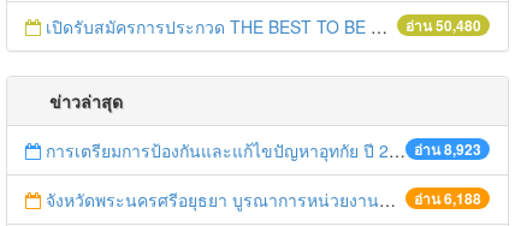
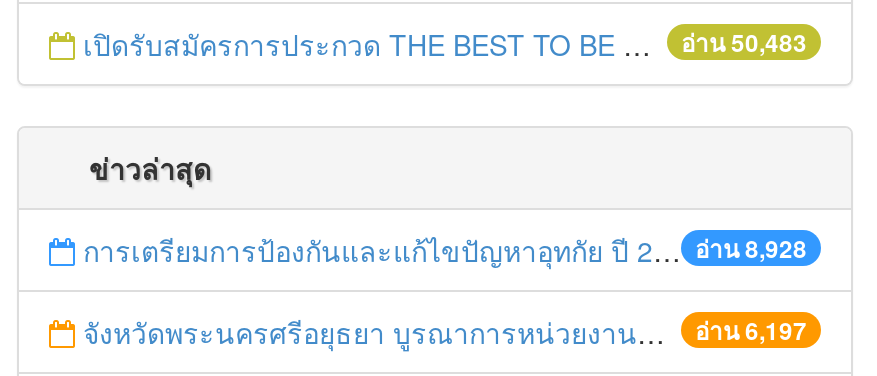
- อ่าน 50,480
+ อ่าน 50,483

- อ่าน 8,923
+ อ่าน 8,928

- อ่าน 6,188
+ อ่าน 6,197
